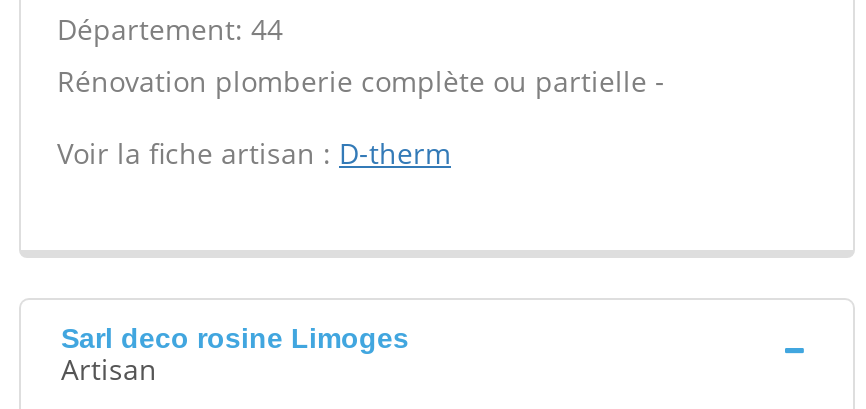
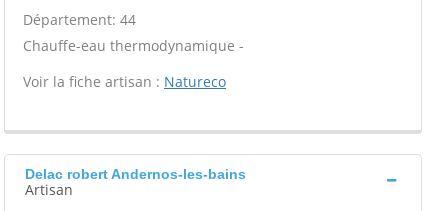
- Rénovation plomberie complète ou partielle -
+ Chauffe-eau thermodynamique -

- Voir la fiche artisan : D-therm
+ Voir la fiche artisan : Natureco

- Sarl deco rosine Limoges
+ Delac robert Andernos-les-bains
